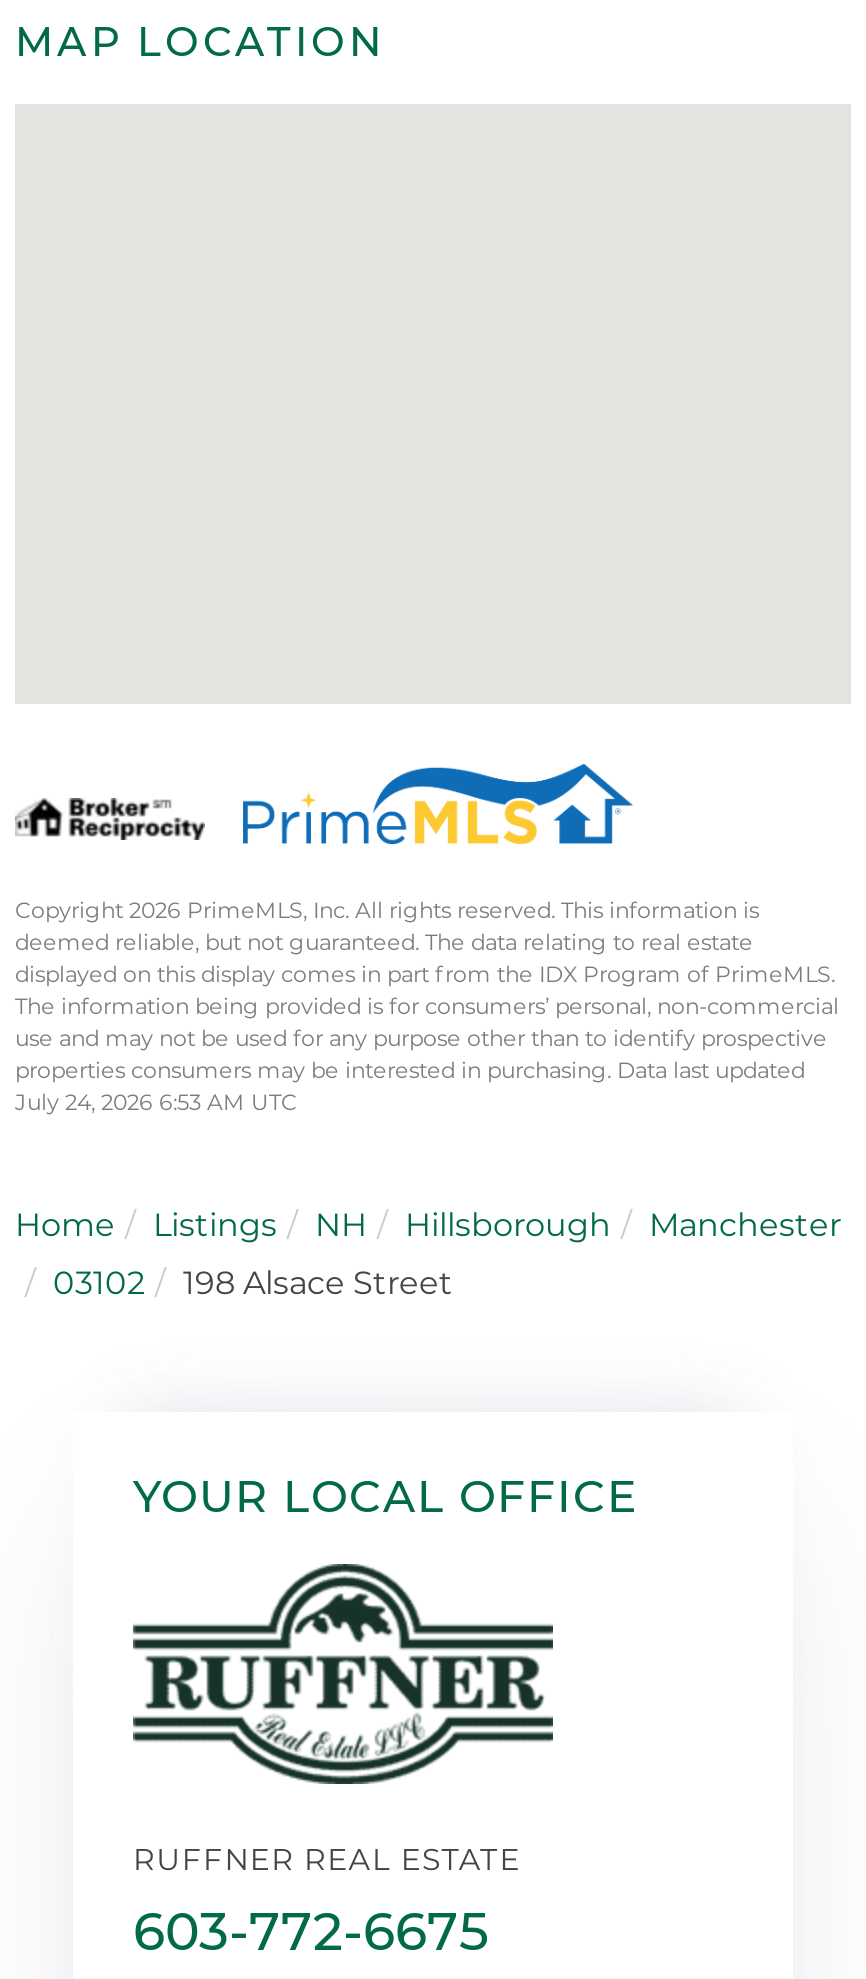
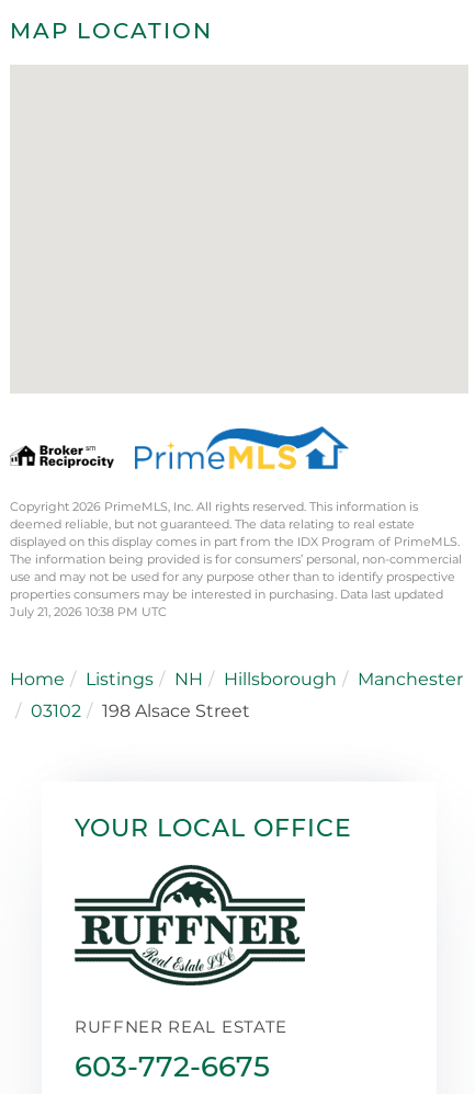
- July 24, 2026 6:53 AM UTC
+ July 21, 2026 10:38 PM UTC
